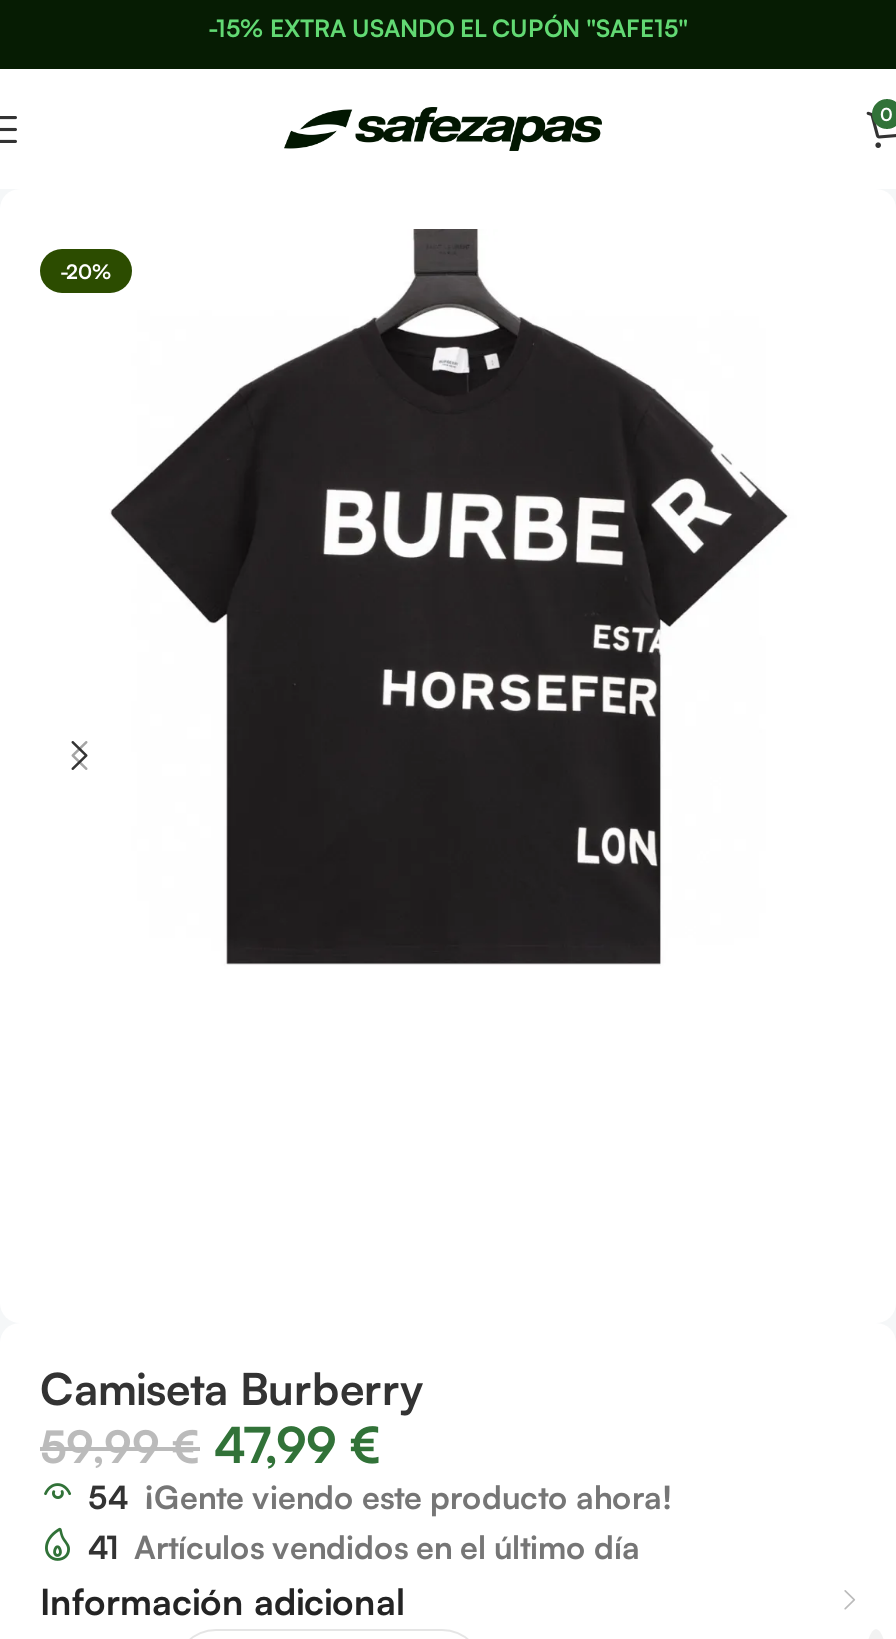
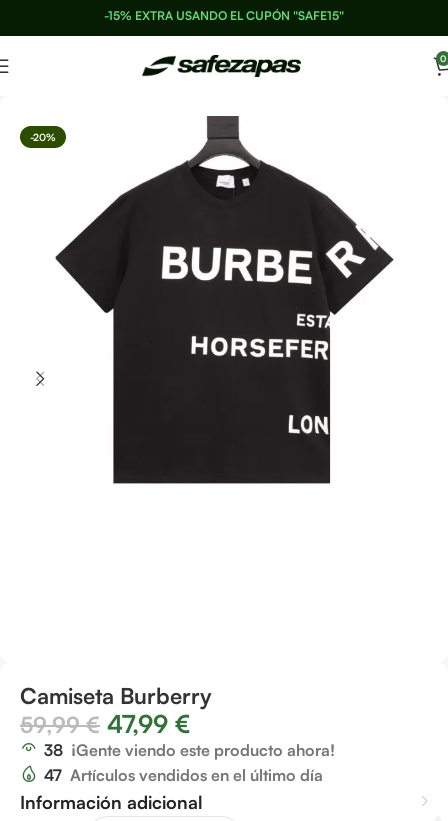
- 54 ¡Gente viendo este producto ahora!
+ 38 ¡Gente viendo este producto ahora!

- 41 Artículos vendidos en el último día
+ 47 Artículos vendidos en el último día
